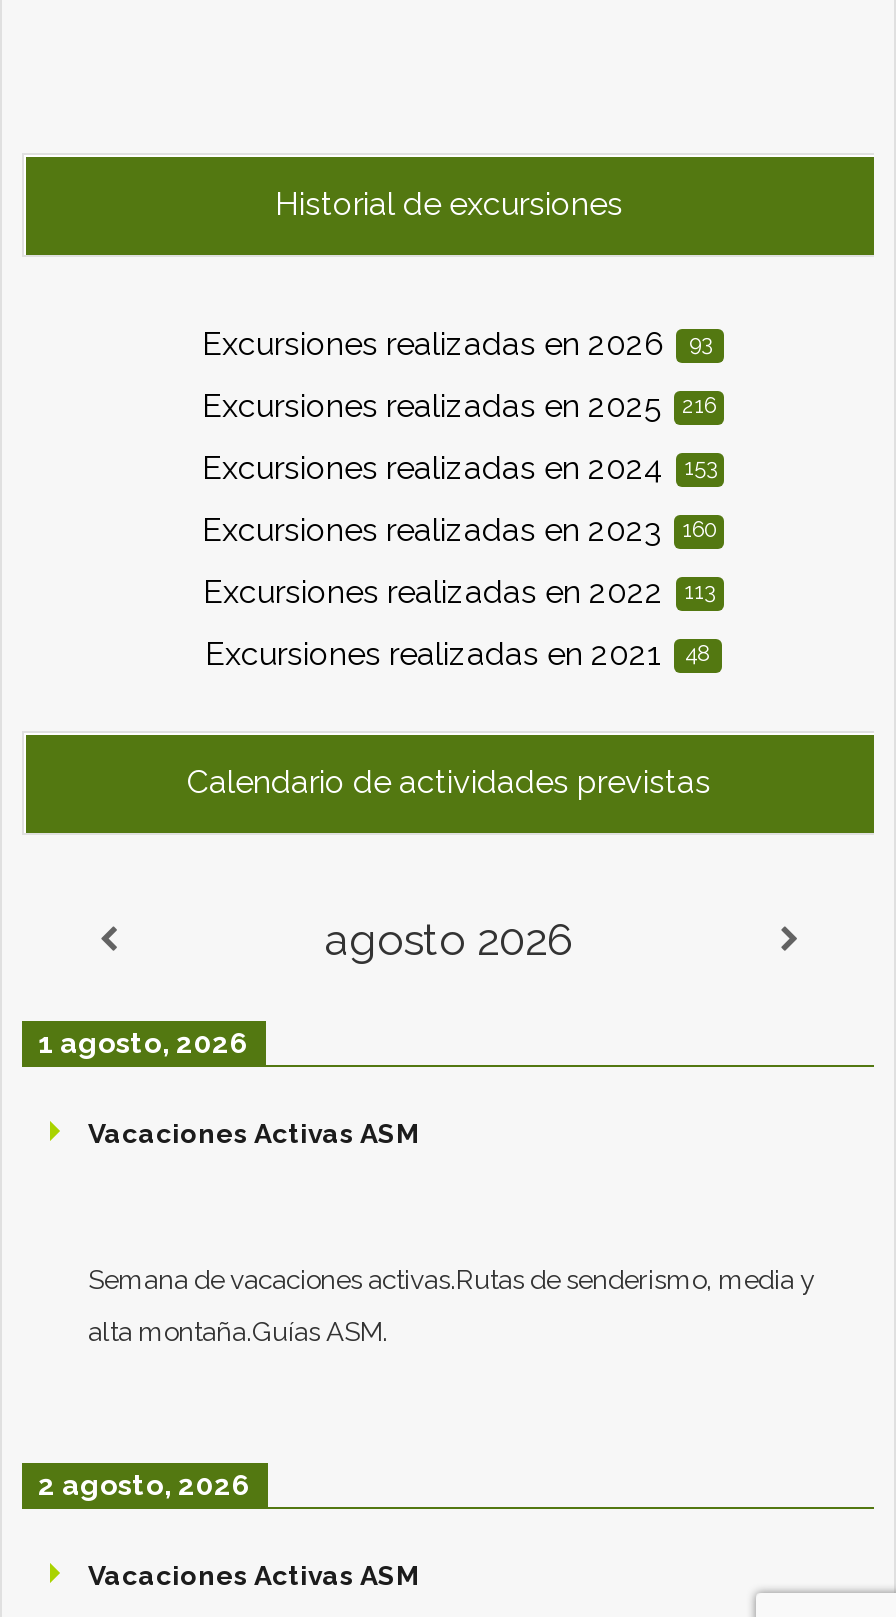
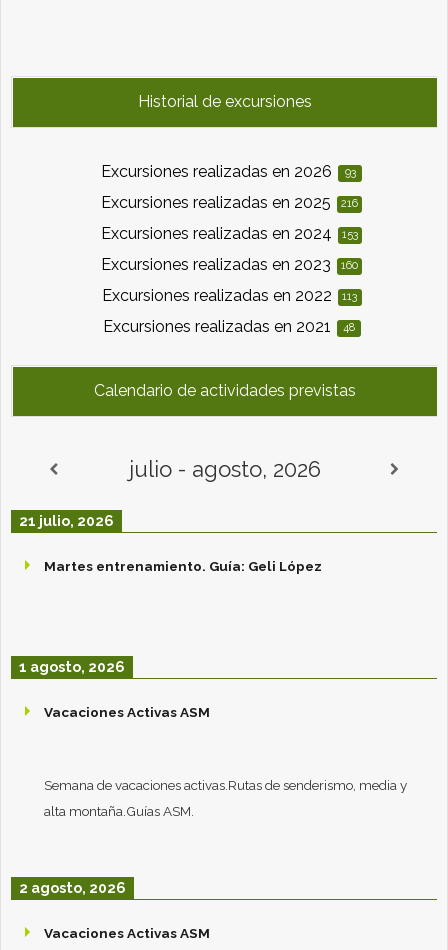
- agosto 2026
+ julio - agosto, 2026
+ 21 julio, 2026
+ Martes entrenamiento. Guía: Geli López
